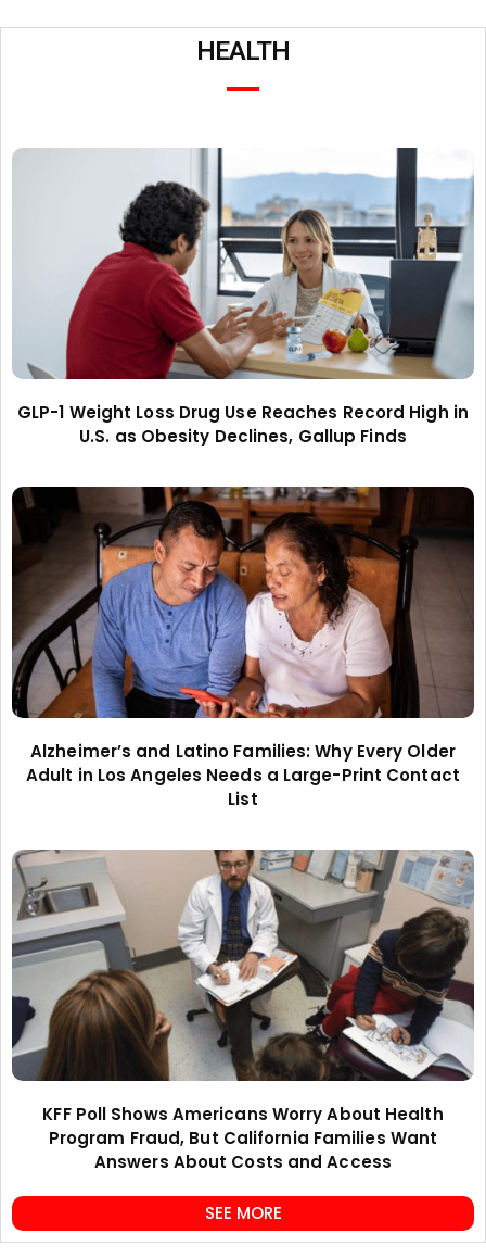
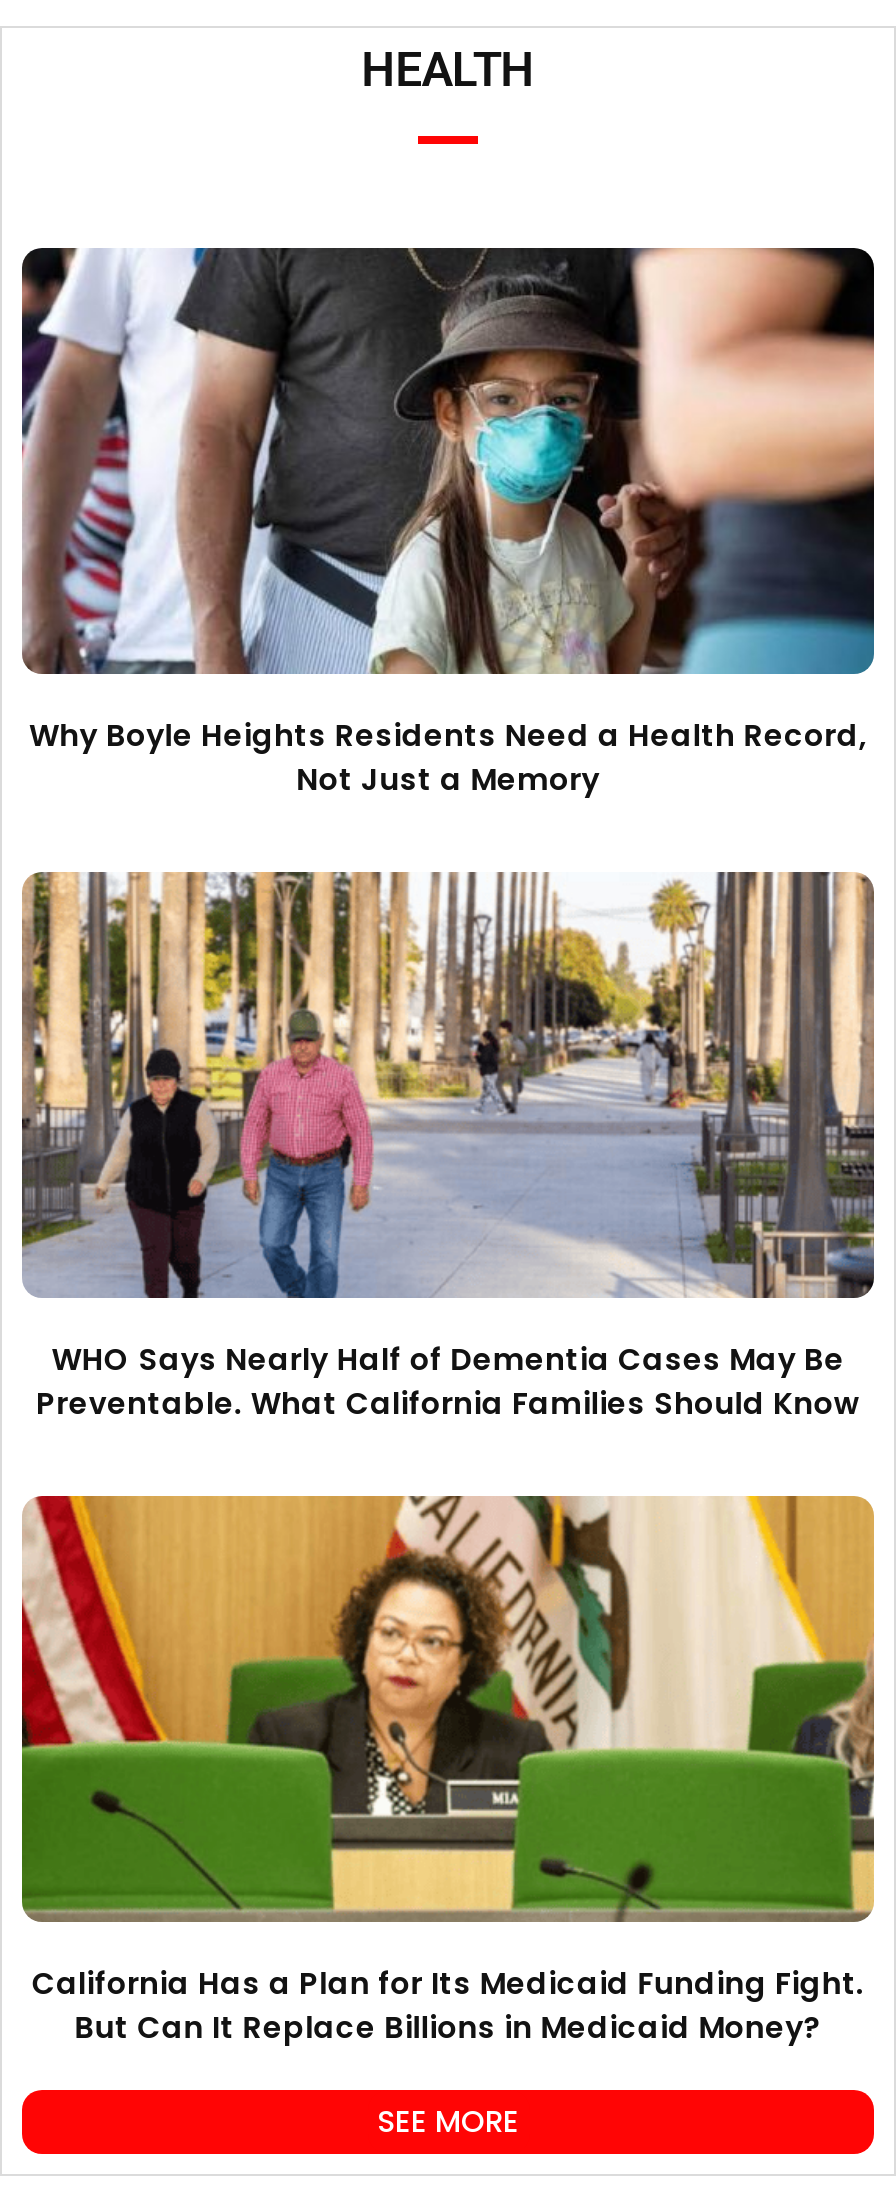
- [image]
+ [image]

- GLP-1 Weight Loss Drug Use Reaches Record High in
- U.S. as Obesity Declines, Gallup Finds
+ Why Boyle Heights Residents Need a Health Record,
+ Not Just a Memory

- [image]
- Alzheimer’s and Latino Families: Why Every Older
- Adult in Los Angeles Needs a Large-Print Contact
- List
+ [image]
+ WHO Says Nearly Half of Dementia Cases May Be
+ Preventable. What California Families Should Know

- [image]
- KFF Poll Shows Americans Worry About Health
- Program Fraud, But California Families Want
- Answers About Costs and Access
+ [image]
+ California Has a Plan for Its Medicaid Funding Fight.
+ But Can It Replace Billions in Medicaid Money?
